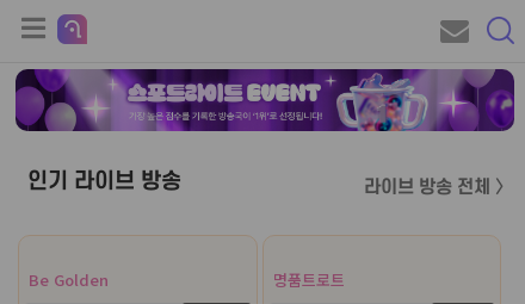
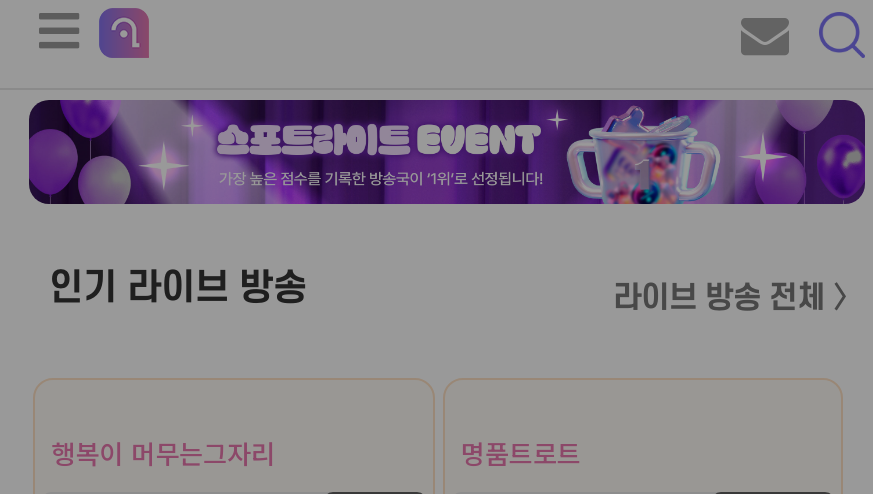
- Be Golden
+ 행복이 머무는그자리
